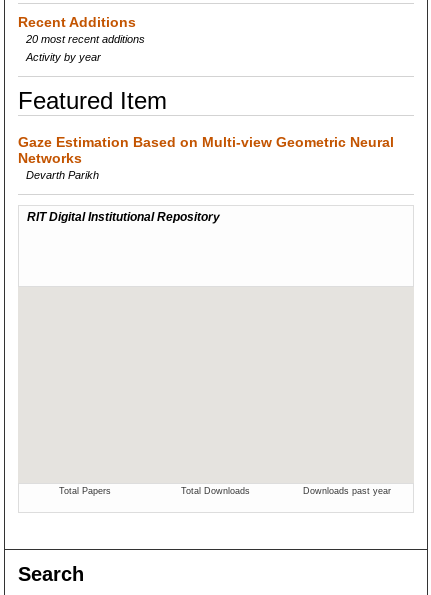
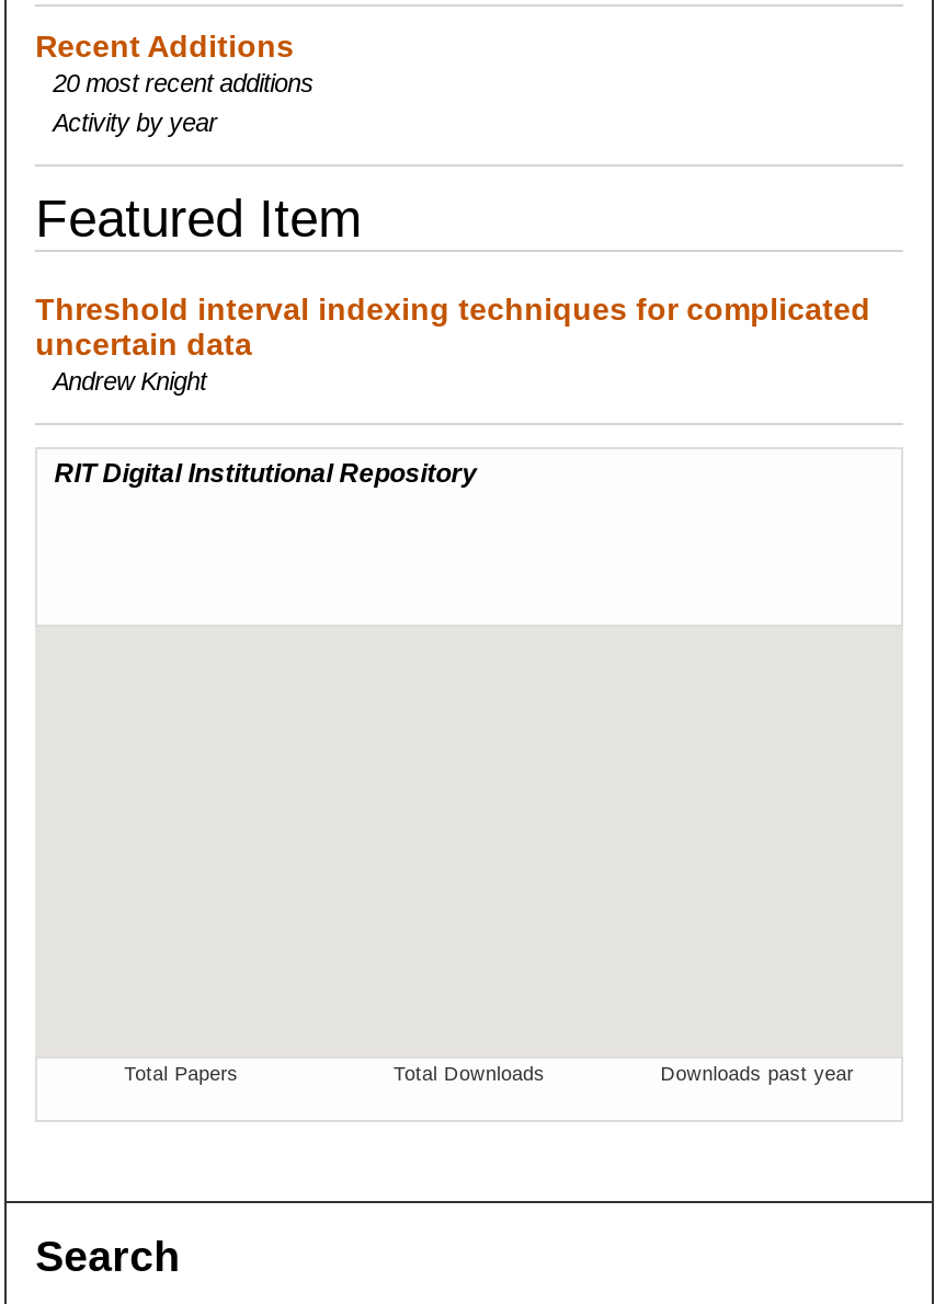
- Gaze Estimation Based on Multi-view Geometric Neural
- Networks
- Devarth Parikh
+ Threshold interval indexing techniques for complicated
+ uncertain data
+ Andrew Knight
